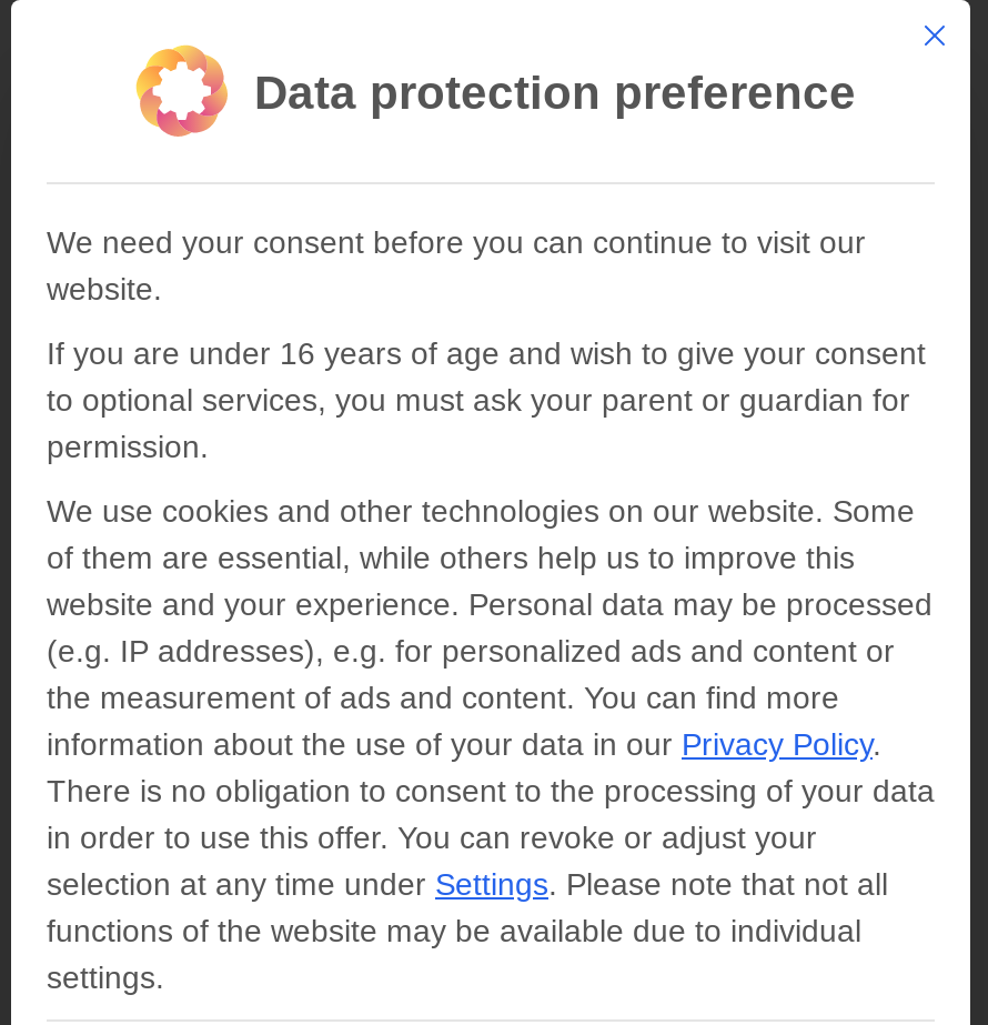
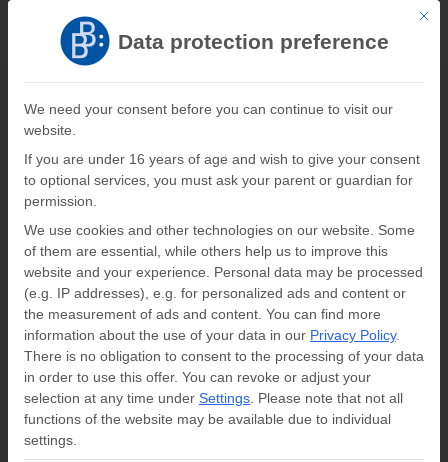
- [image]
+ [image]
